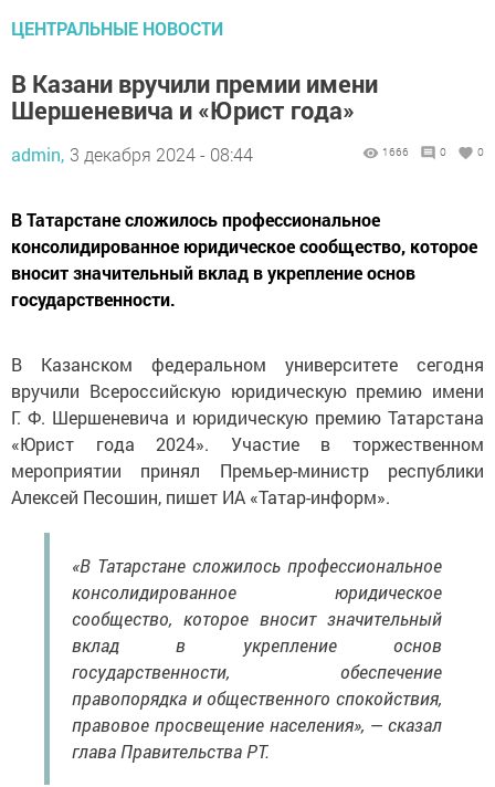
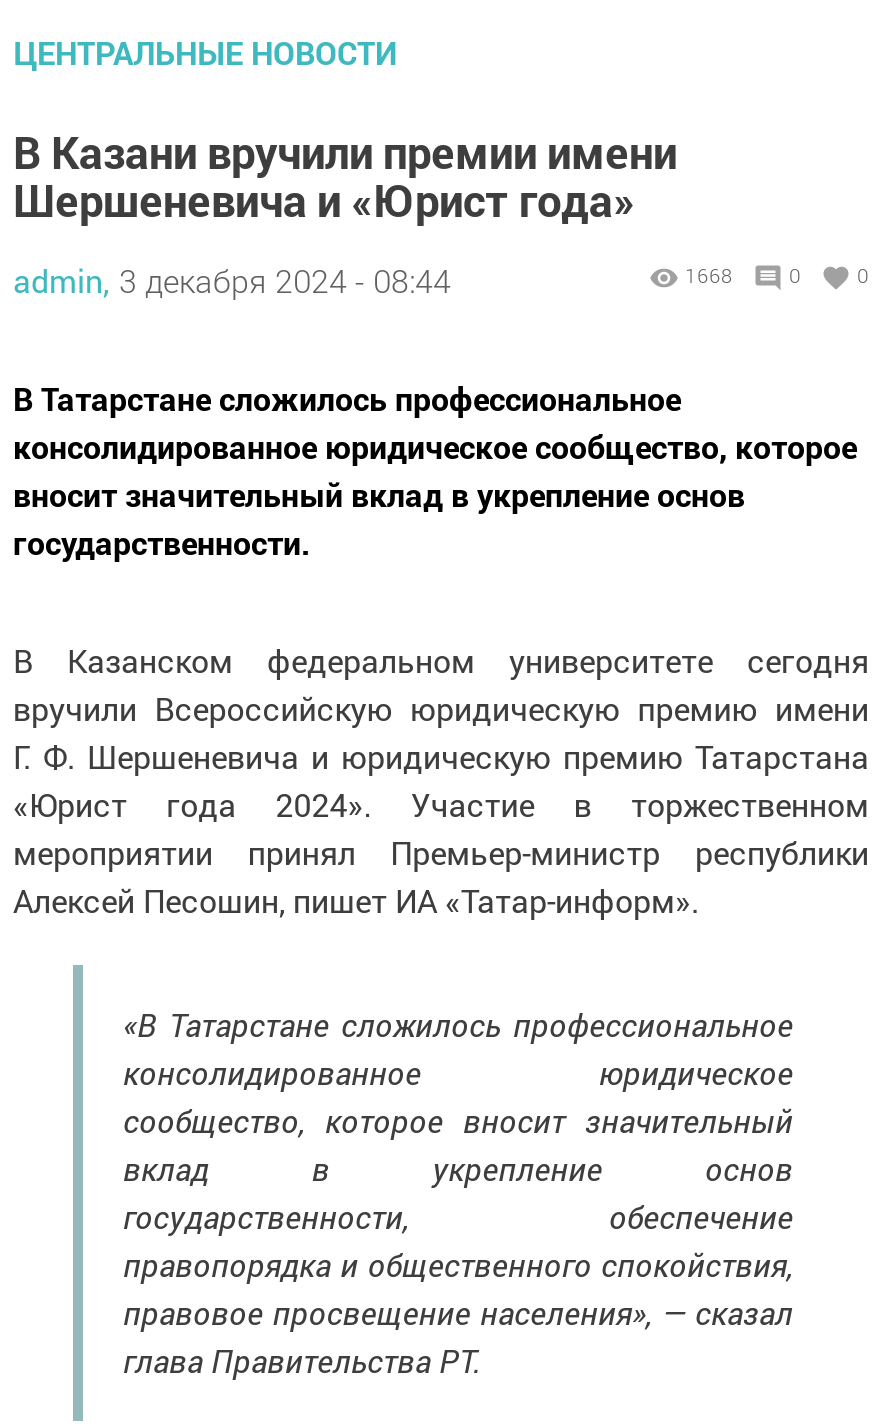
- 1666
+ 1668
